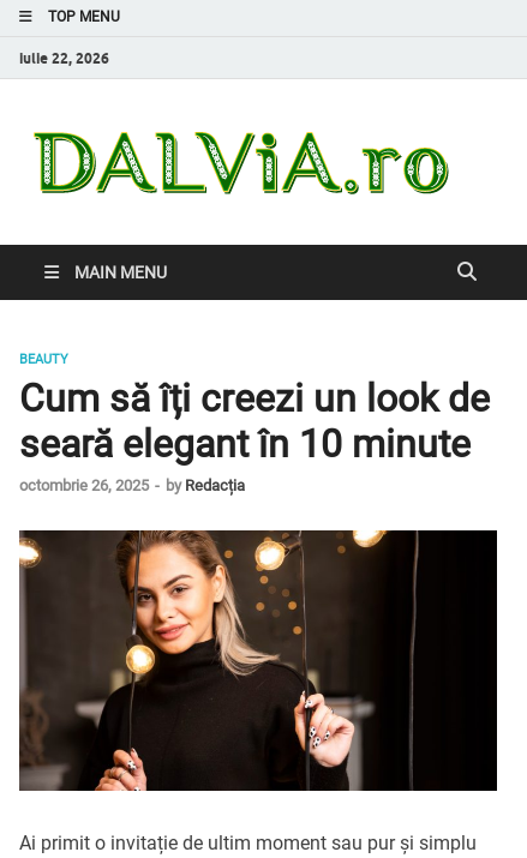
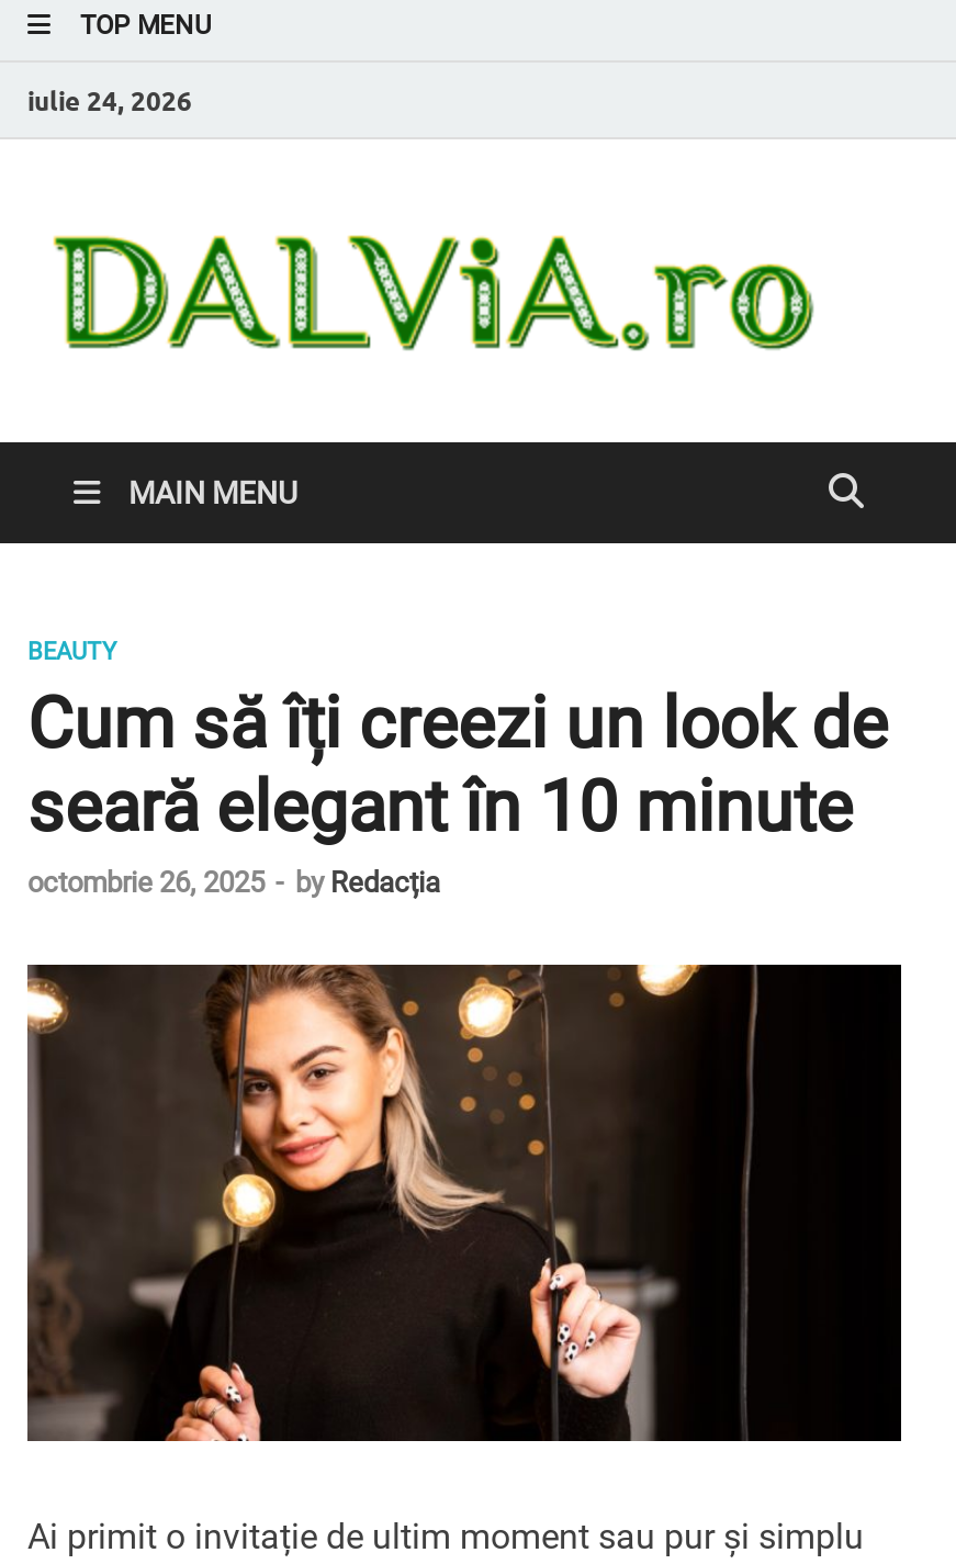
- iulie 22, 2026
+ iulie 24, 2026
